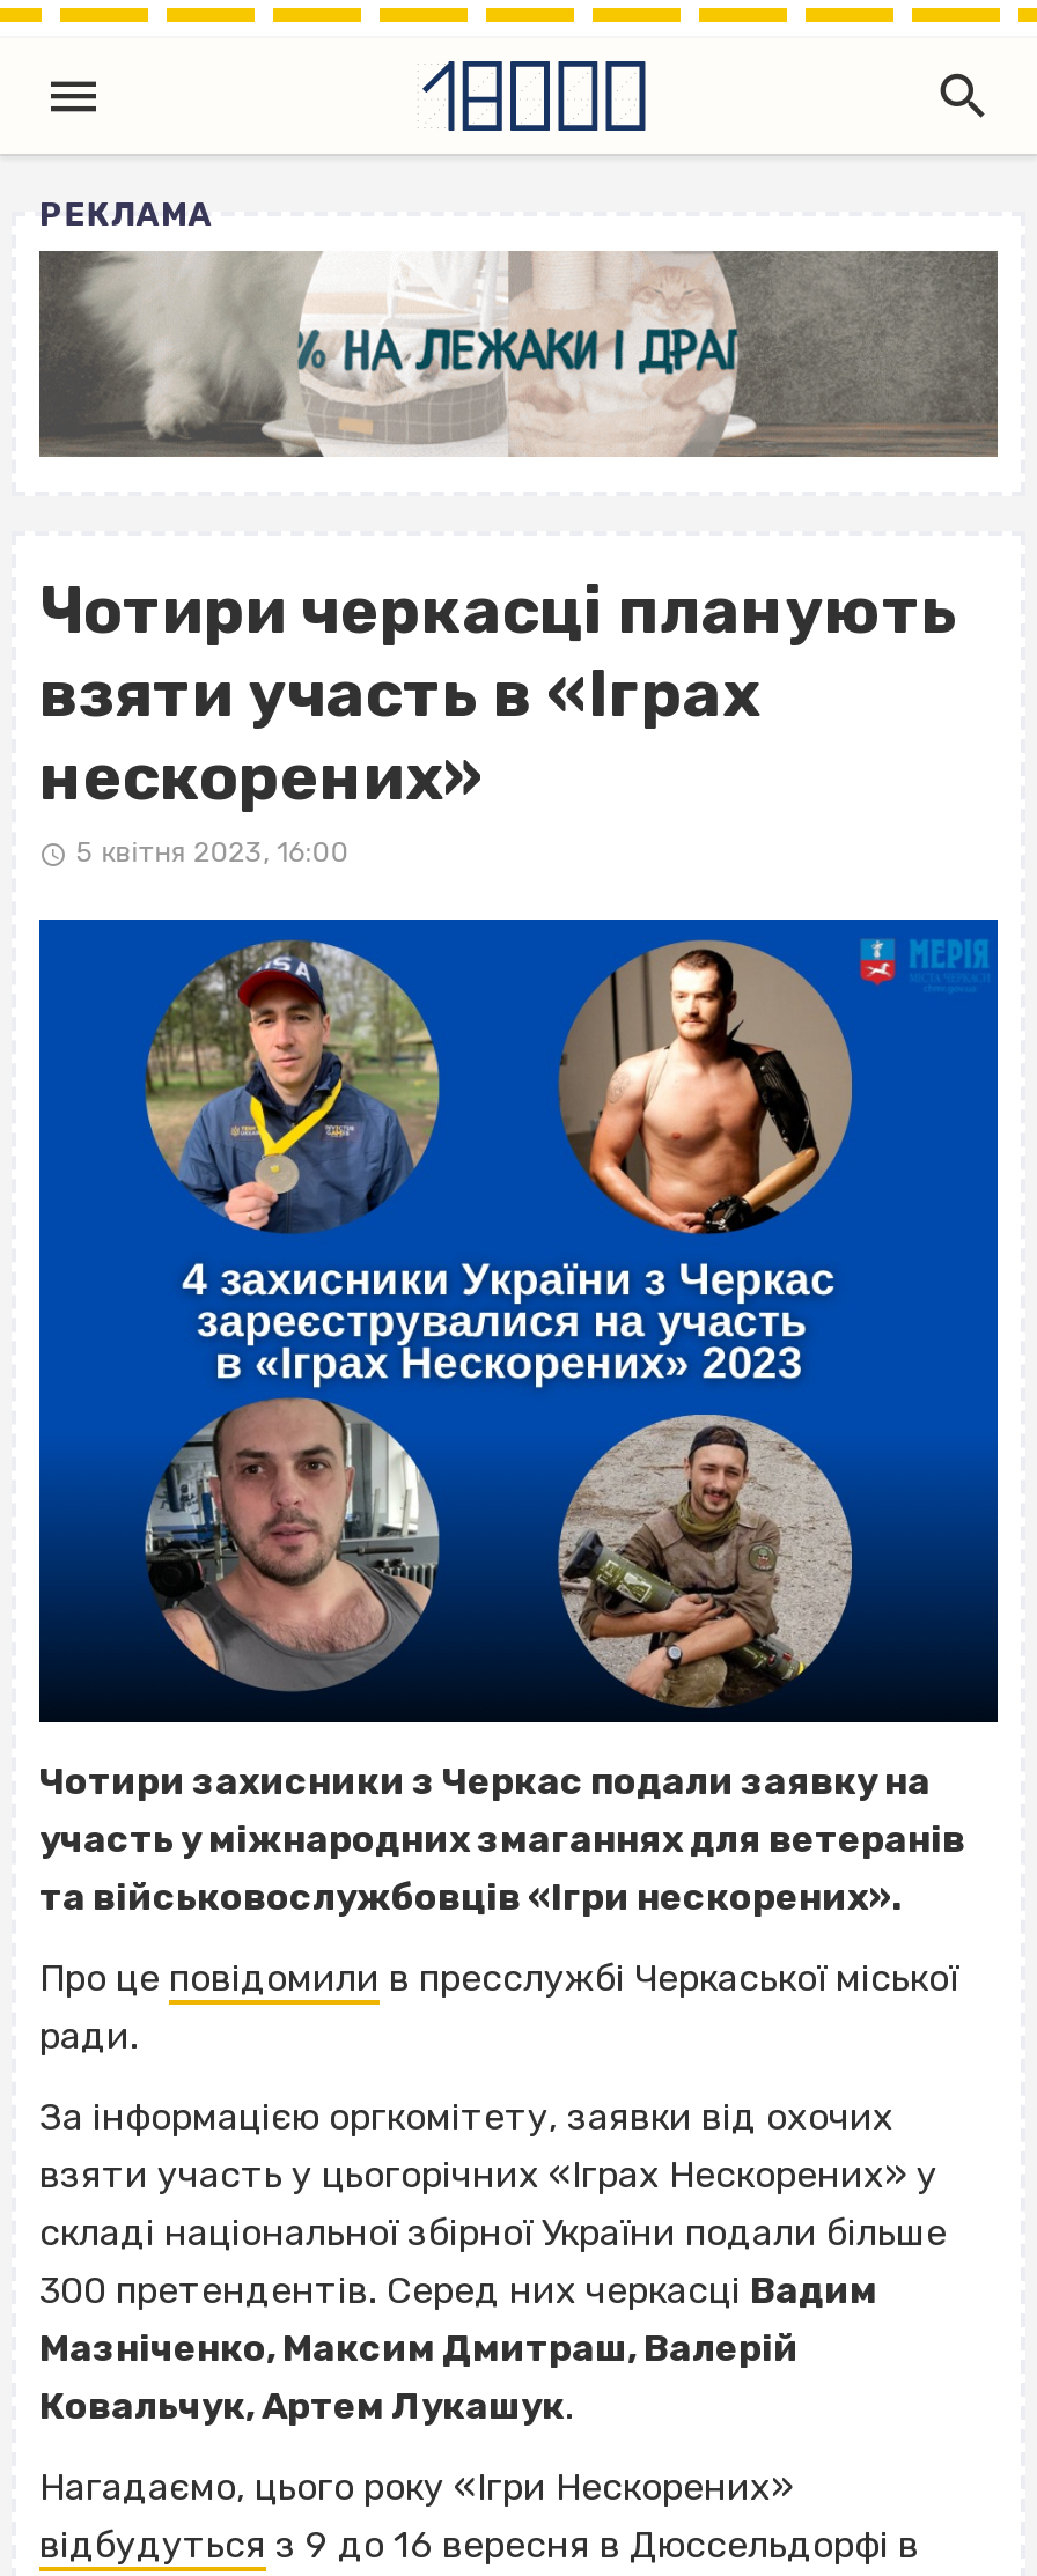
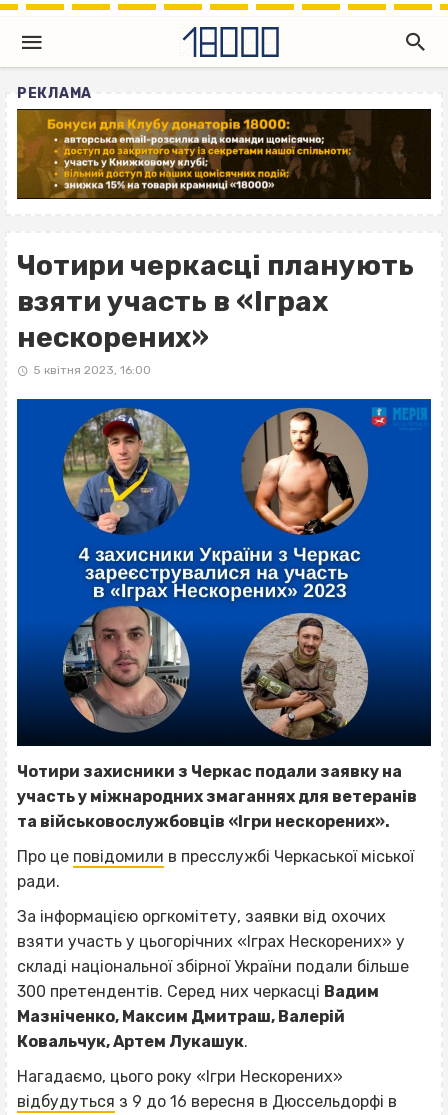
- [image]
+ [image]
